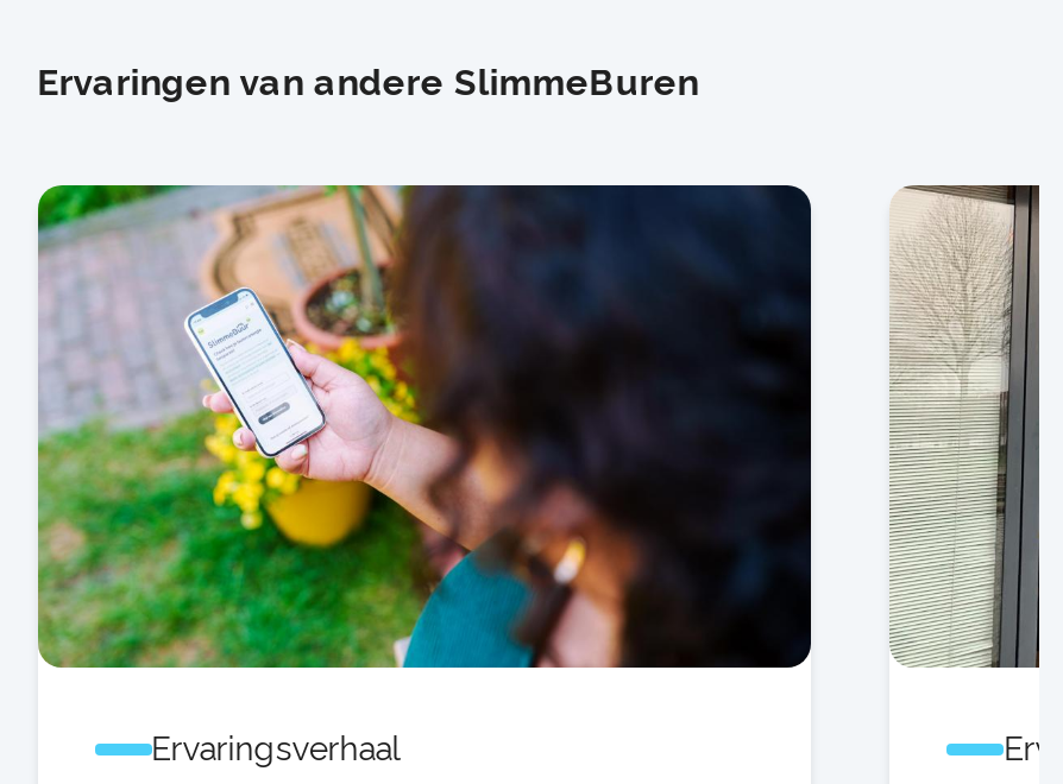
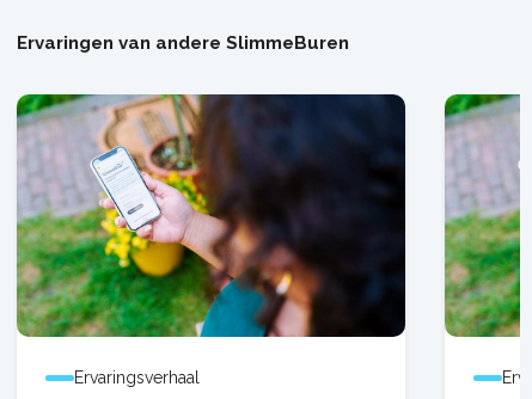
- [image]
+ [image]
